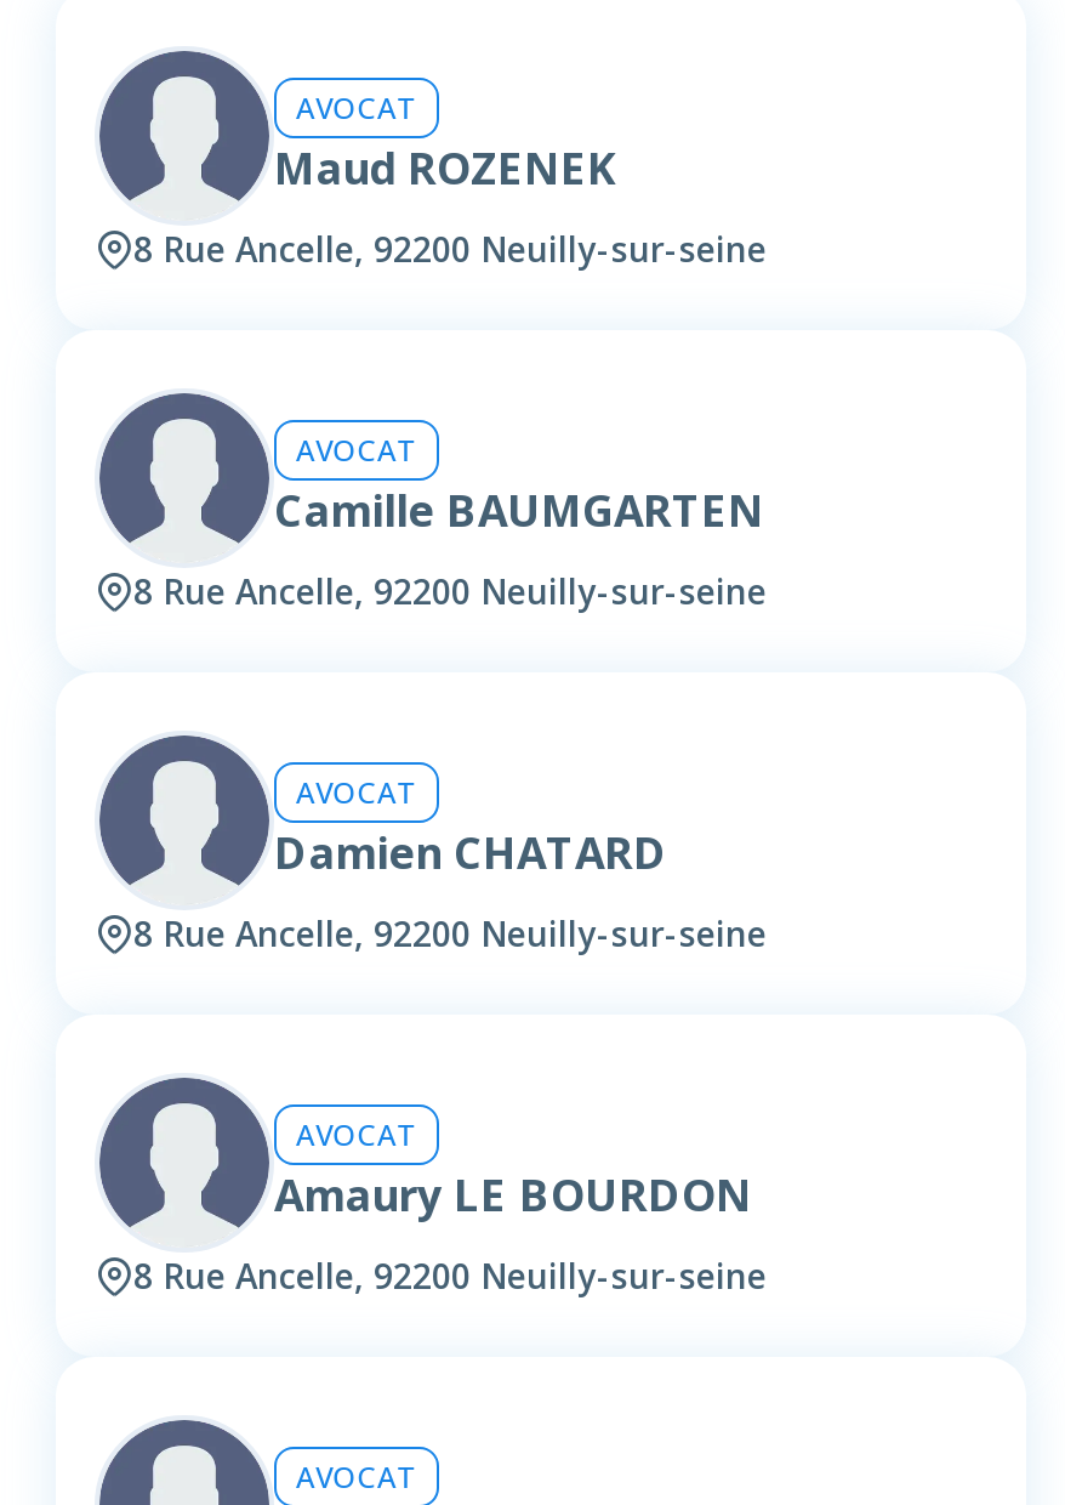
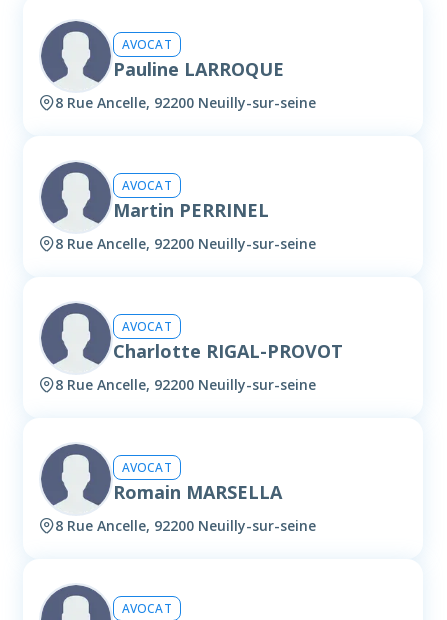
- Maud ROZENEK
+ Pauline LARROQUE

- Camille BAUMGARTEN
+ Martin PERRINEL

- Damien CHATARD
+ Charlotte RIGAL-PROVOT

- Amaury LE BOURDON
+ Romain MARSELLA
